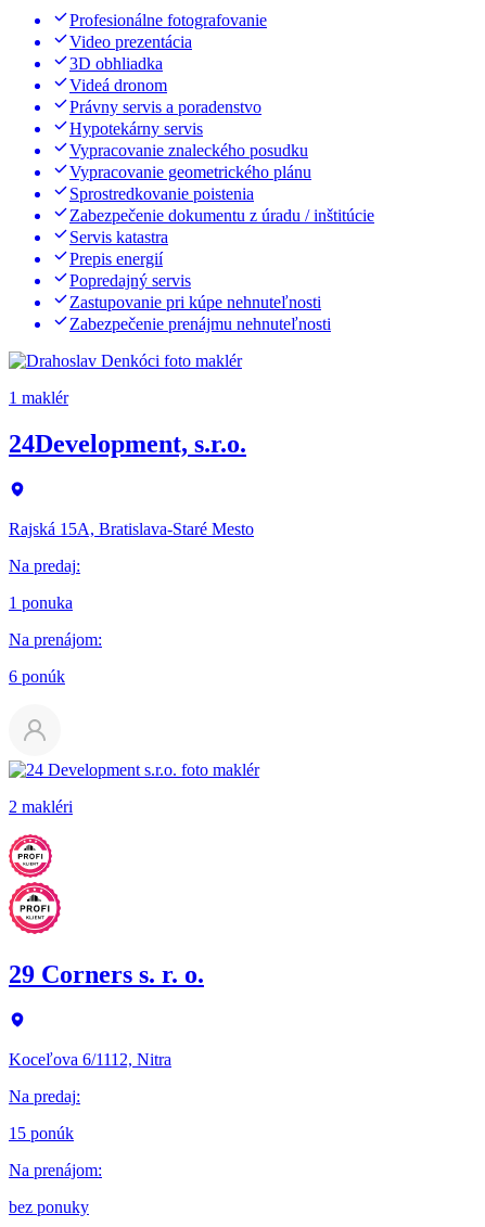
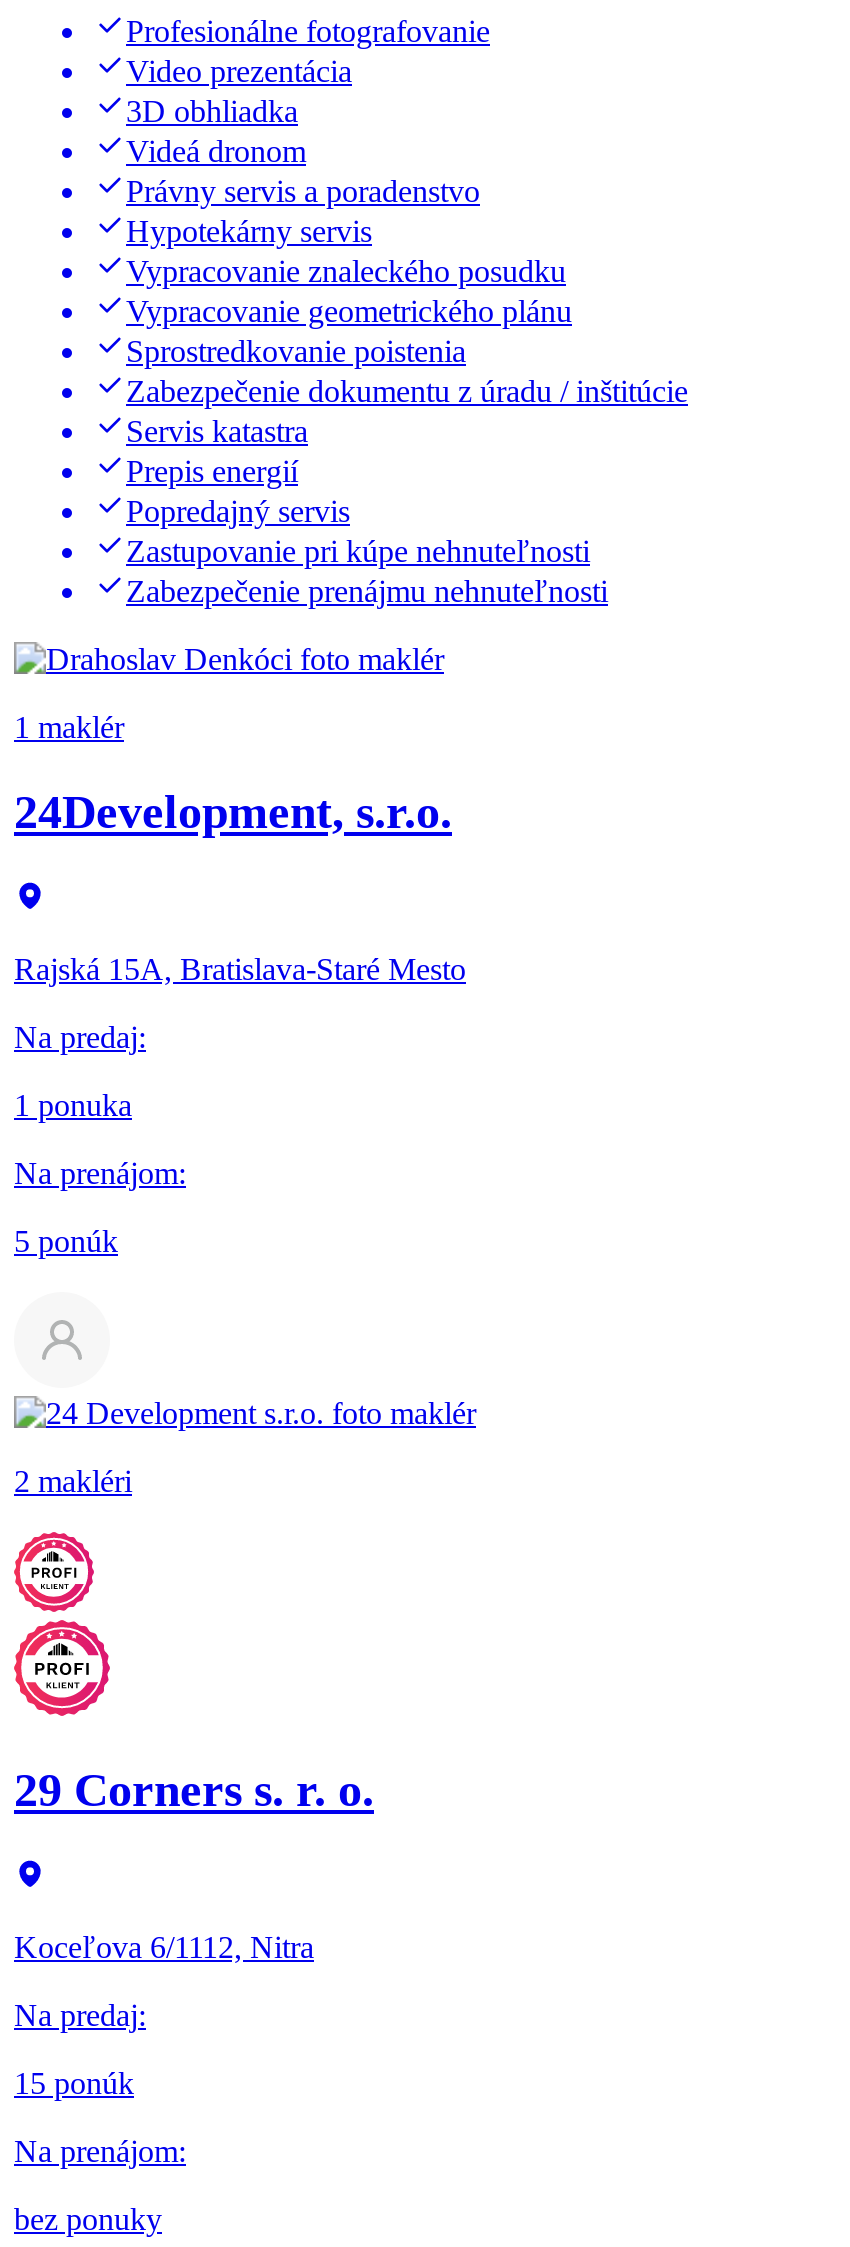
- 6 ponúk
+ 5 ponúk
